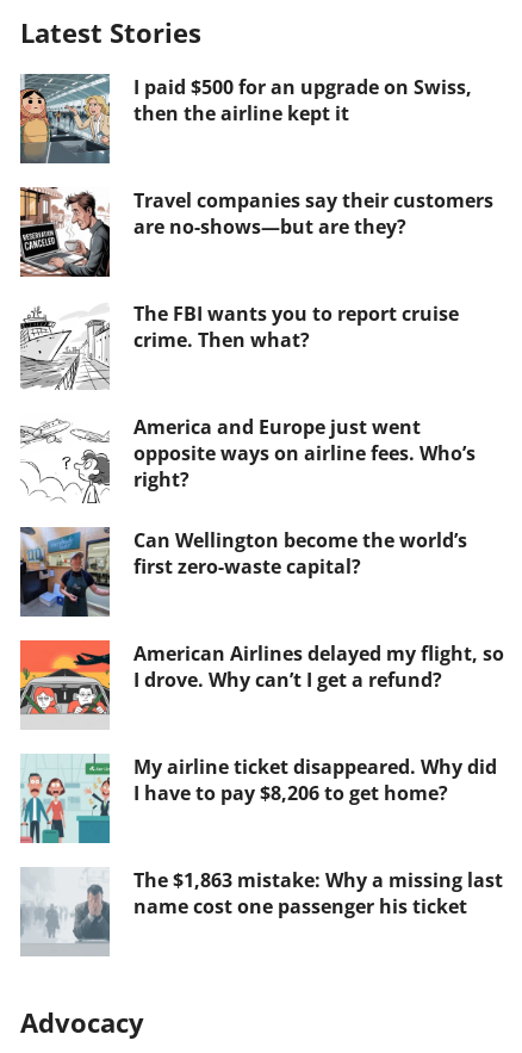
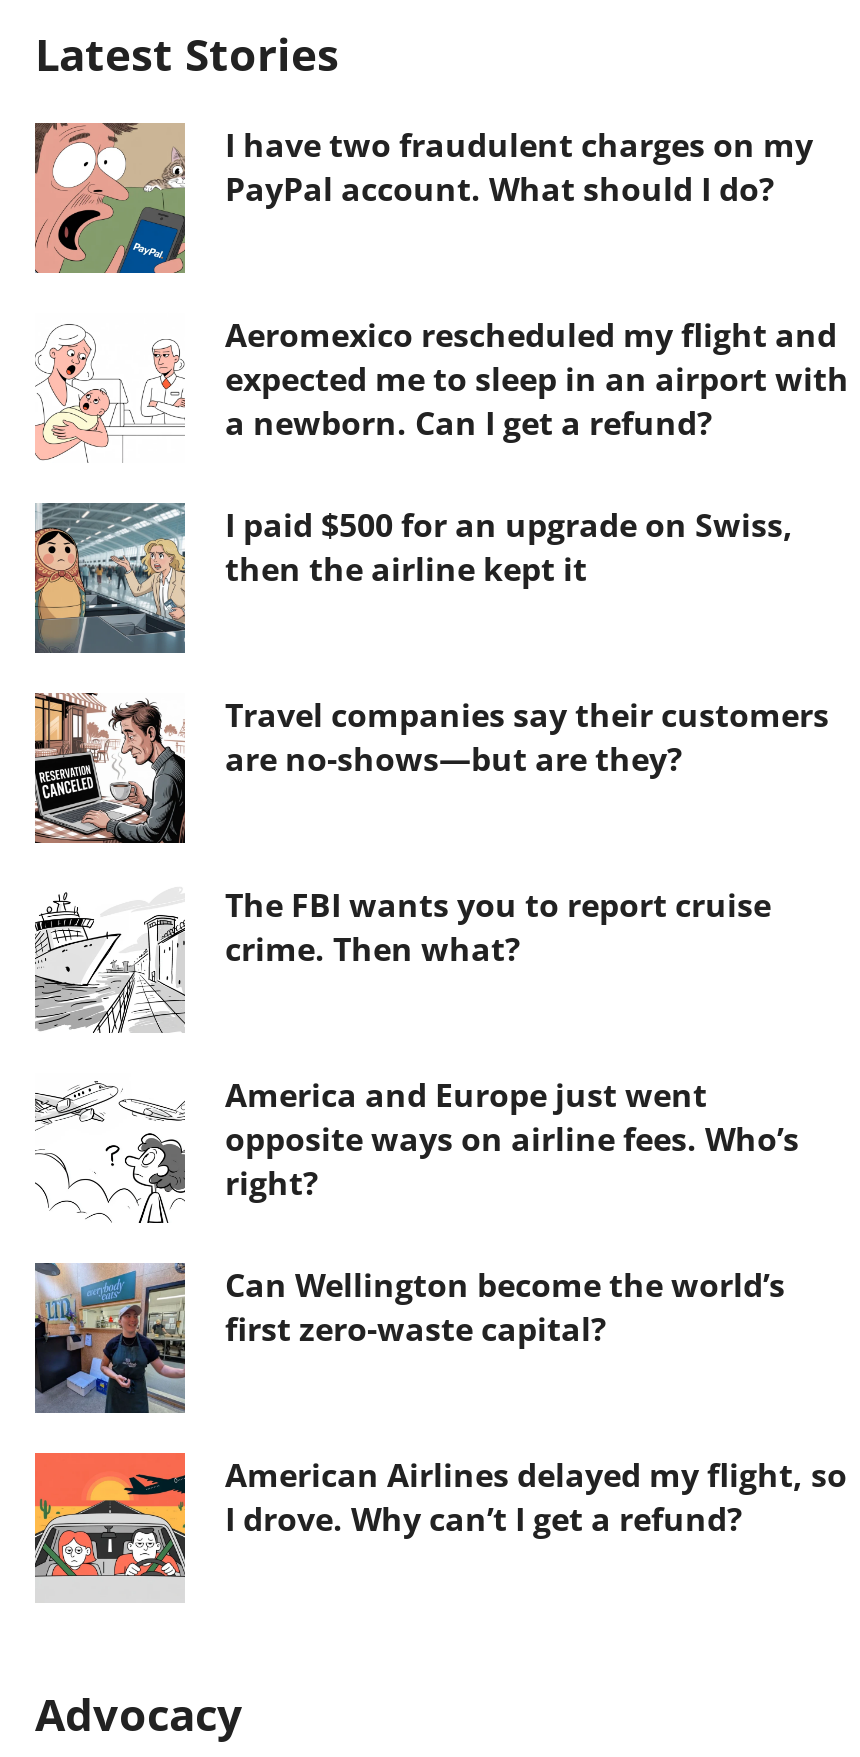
+ [image]
+ I have two fraudulent charges on my
+ PayPal account. What should I do?
+ Aeromexico rescheduled my flight and
+ expected me to sleep in an airport with
+ a newborn. Can I get a refund?

+ [image]

moved down: [image] | I paid $500 for an upgrade on Swiss, | then the airline kept it | ... | American Airlines delayed my flight, so | I drove. Why can’t I get a refund?

- [image]
- My airline ticket disappeared. Why did
- I have to pay $8,206 to get home?
- The $1,863 mistake: Why a missing last
- name cost one passenger his ticket

- [image]
